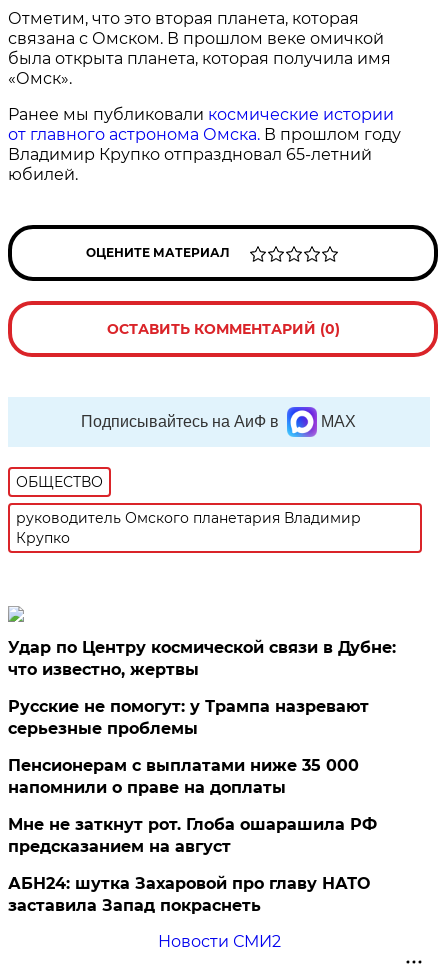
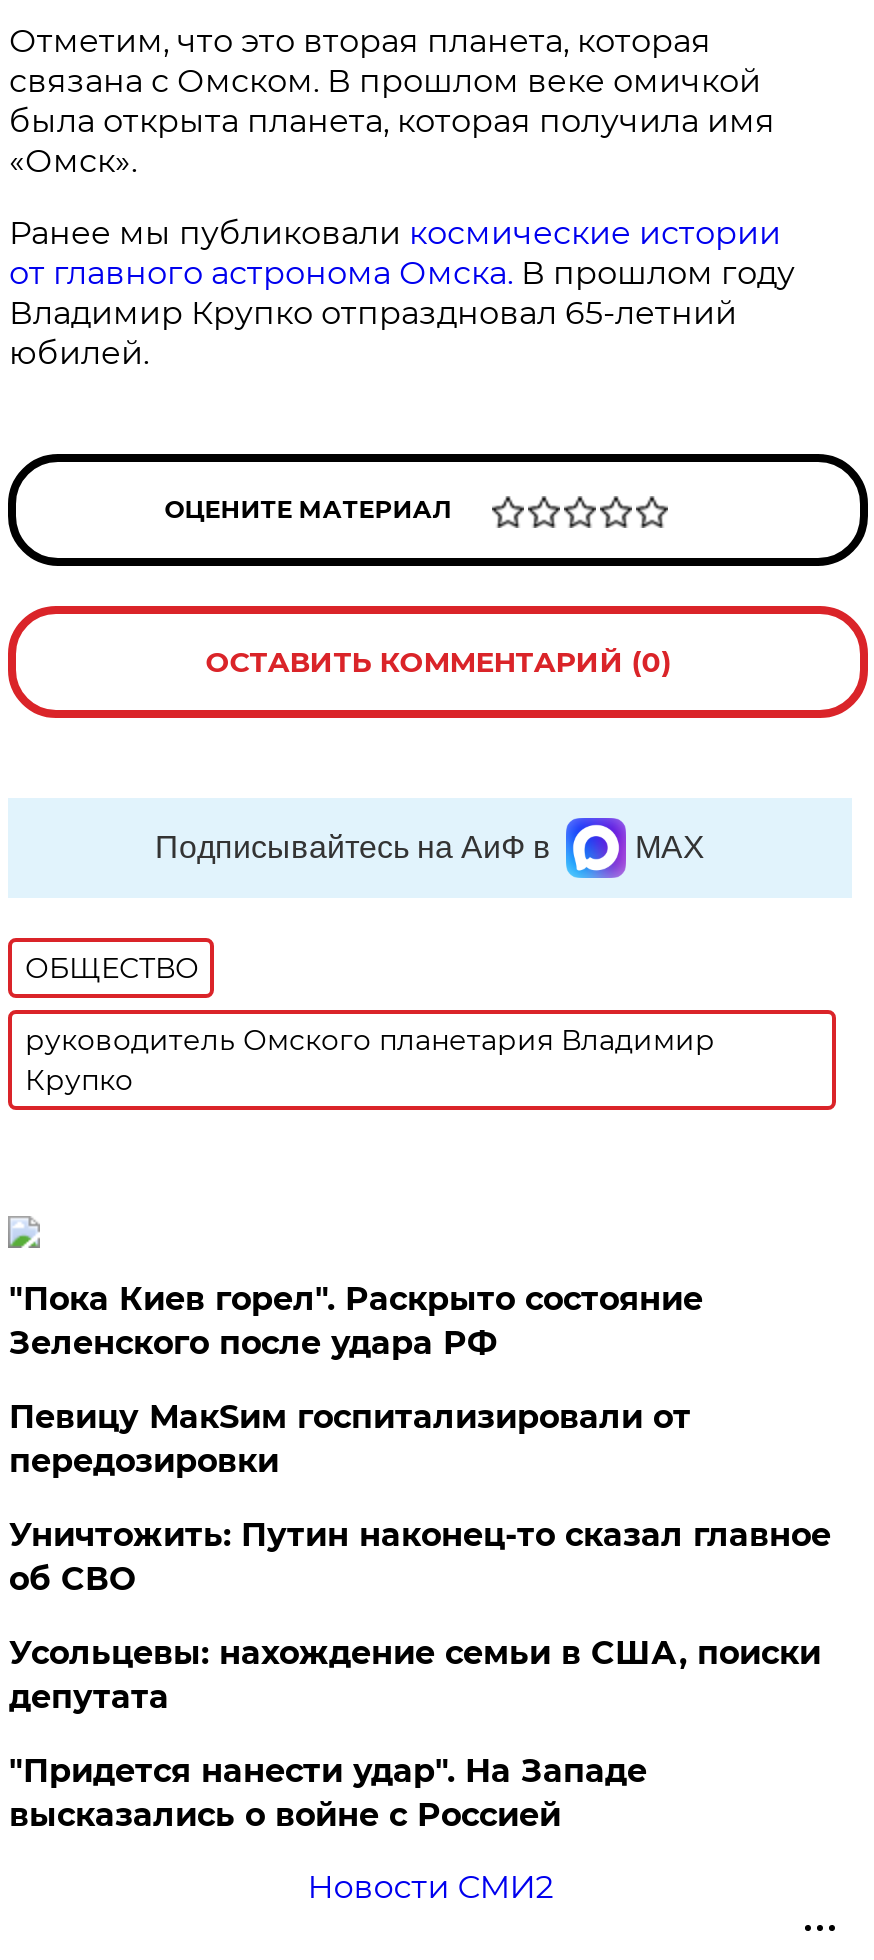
- Удар по Центру космической связи в Дубне:
- что известно, жертвы
+ "Пока Киев горел". Раскрыто состояние
+ Зеленского после удара РФ

- Русские не помогут: у Трампа назревают
- серьезные проблемы
+ Певицу МакSим госпитализировали от
+ передозировки

- Пенсионерам с выплатами ниже 35 000
- напомнили о праве на доплаты
+ Уничтожить: Путин наконец-то сказал главное
+ об СВО

- Мне не заткнут рот. Глоба ошарашила РФ
- предсказанием на август
+ Усольцевы: нахождение семьи в США, поиски
+ депутата

- АБН24: шутка Захаровой про главу НАТО
- заставила Запад покраснеть
+ "Придется нанести удар". На Западе
+ высказались о войне с Россией
